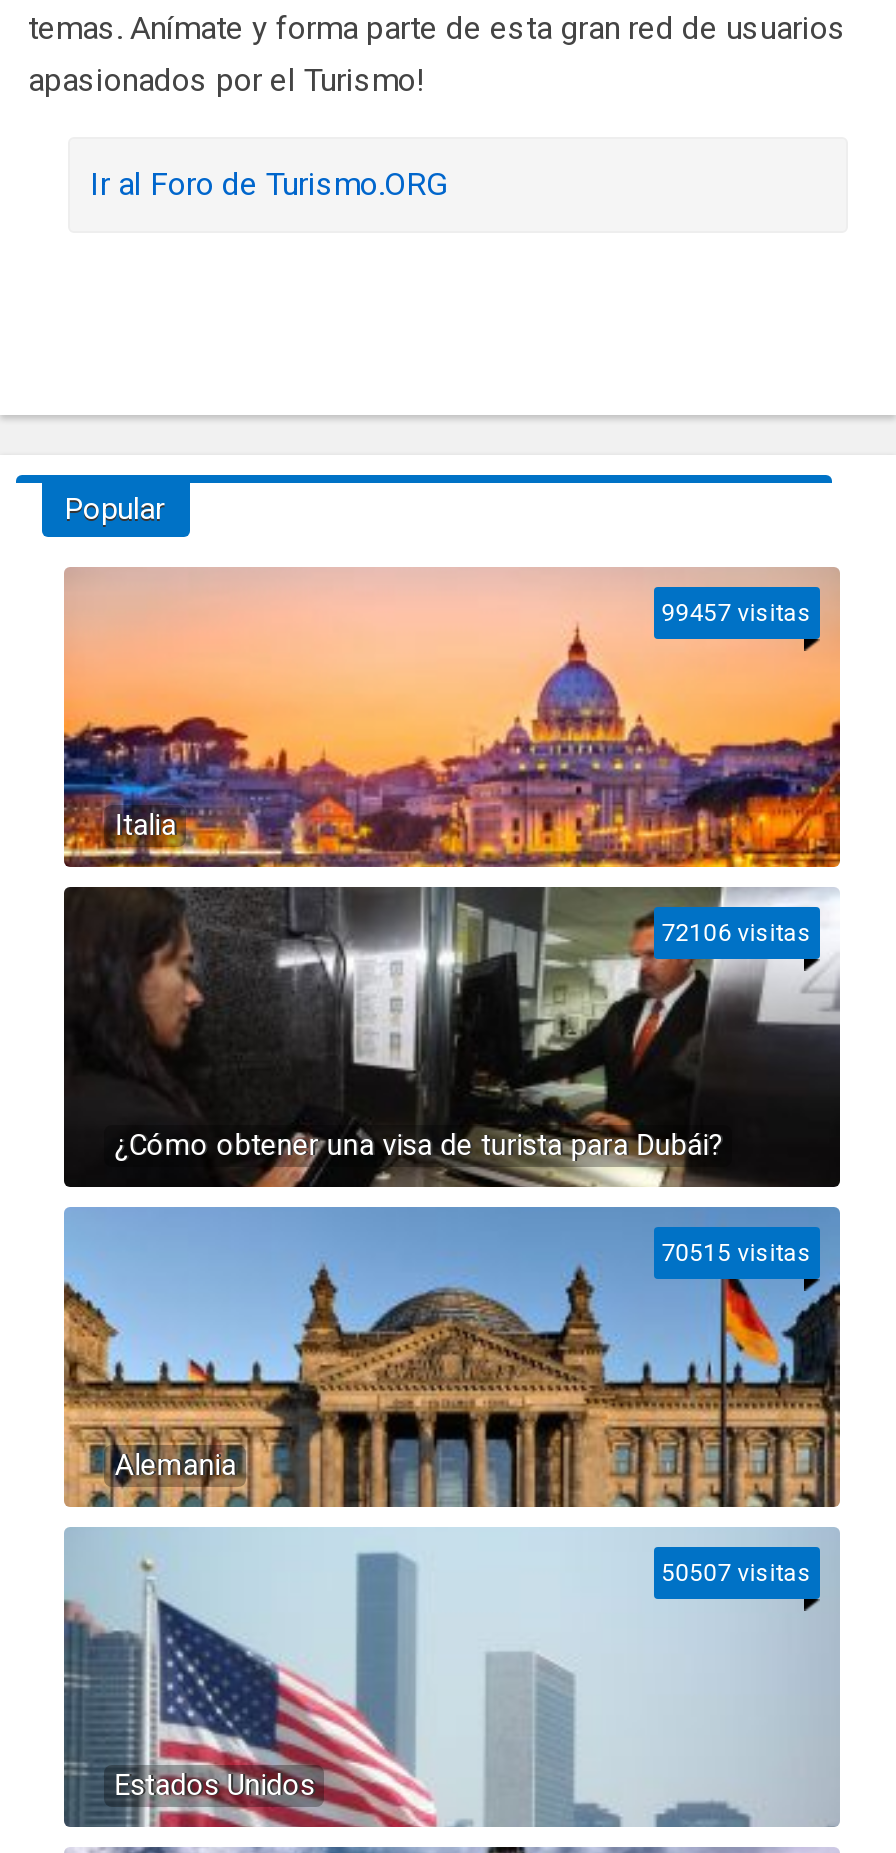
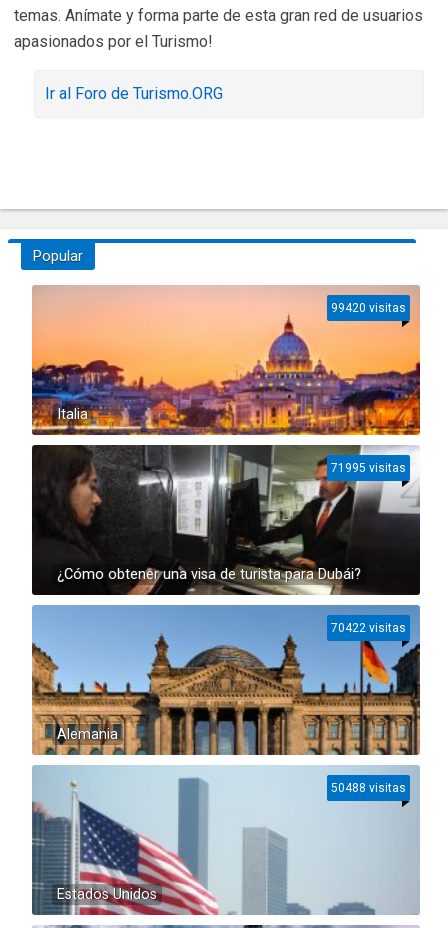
- 99457 visitas
+ 99420 visitas

- 72106 visitas
+ 71995 visitas

- 70515 visitas
+ 70422 visitas

- 50507 visitas
+ 50488 visitas
